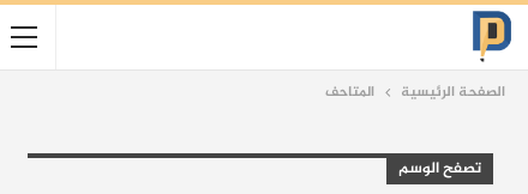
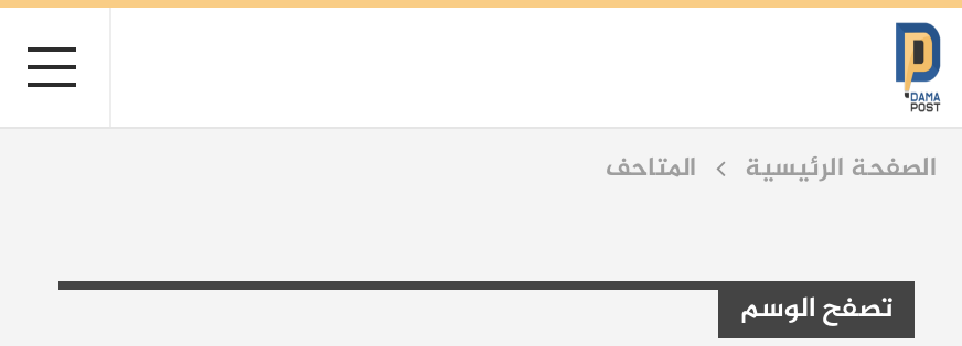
- [image]
+ [image]
